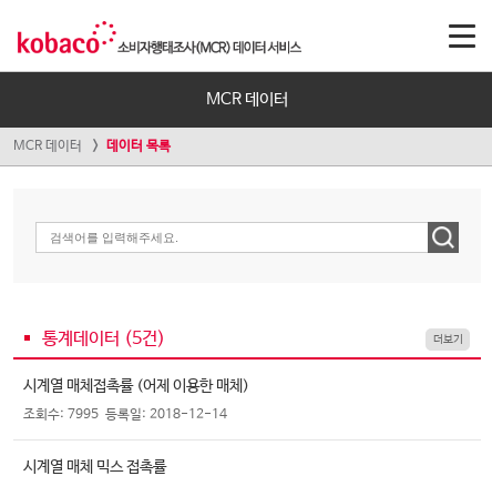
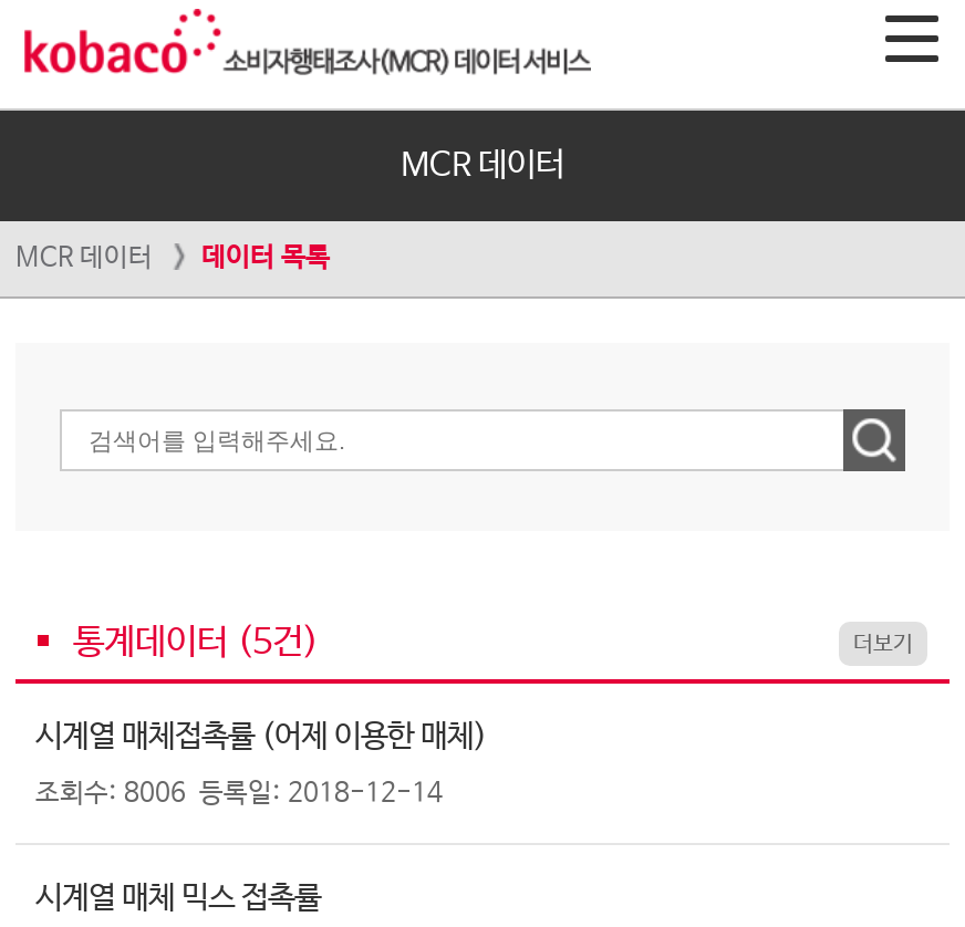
- 조회수: 7995 등록일: 2018-12-14
+ 조회수: 8006 등록일: 2018-12-14
